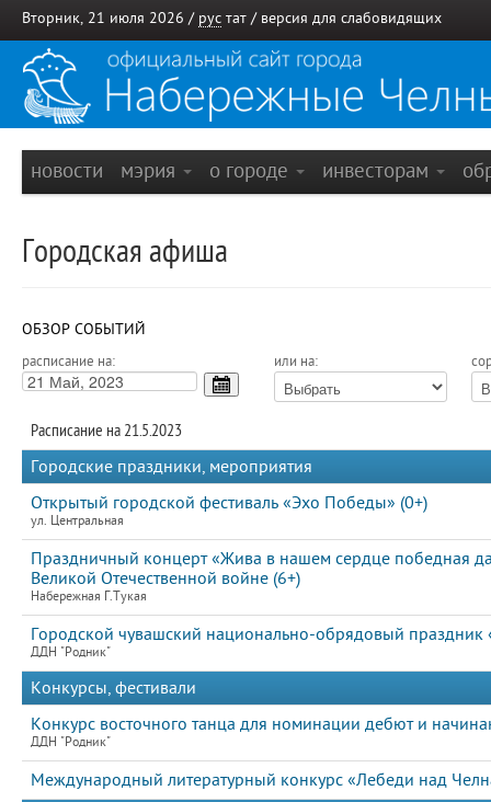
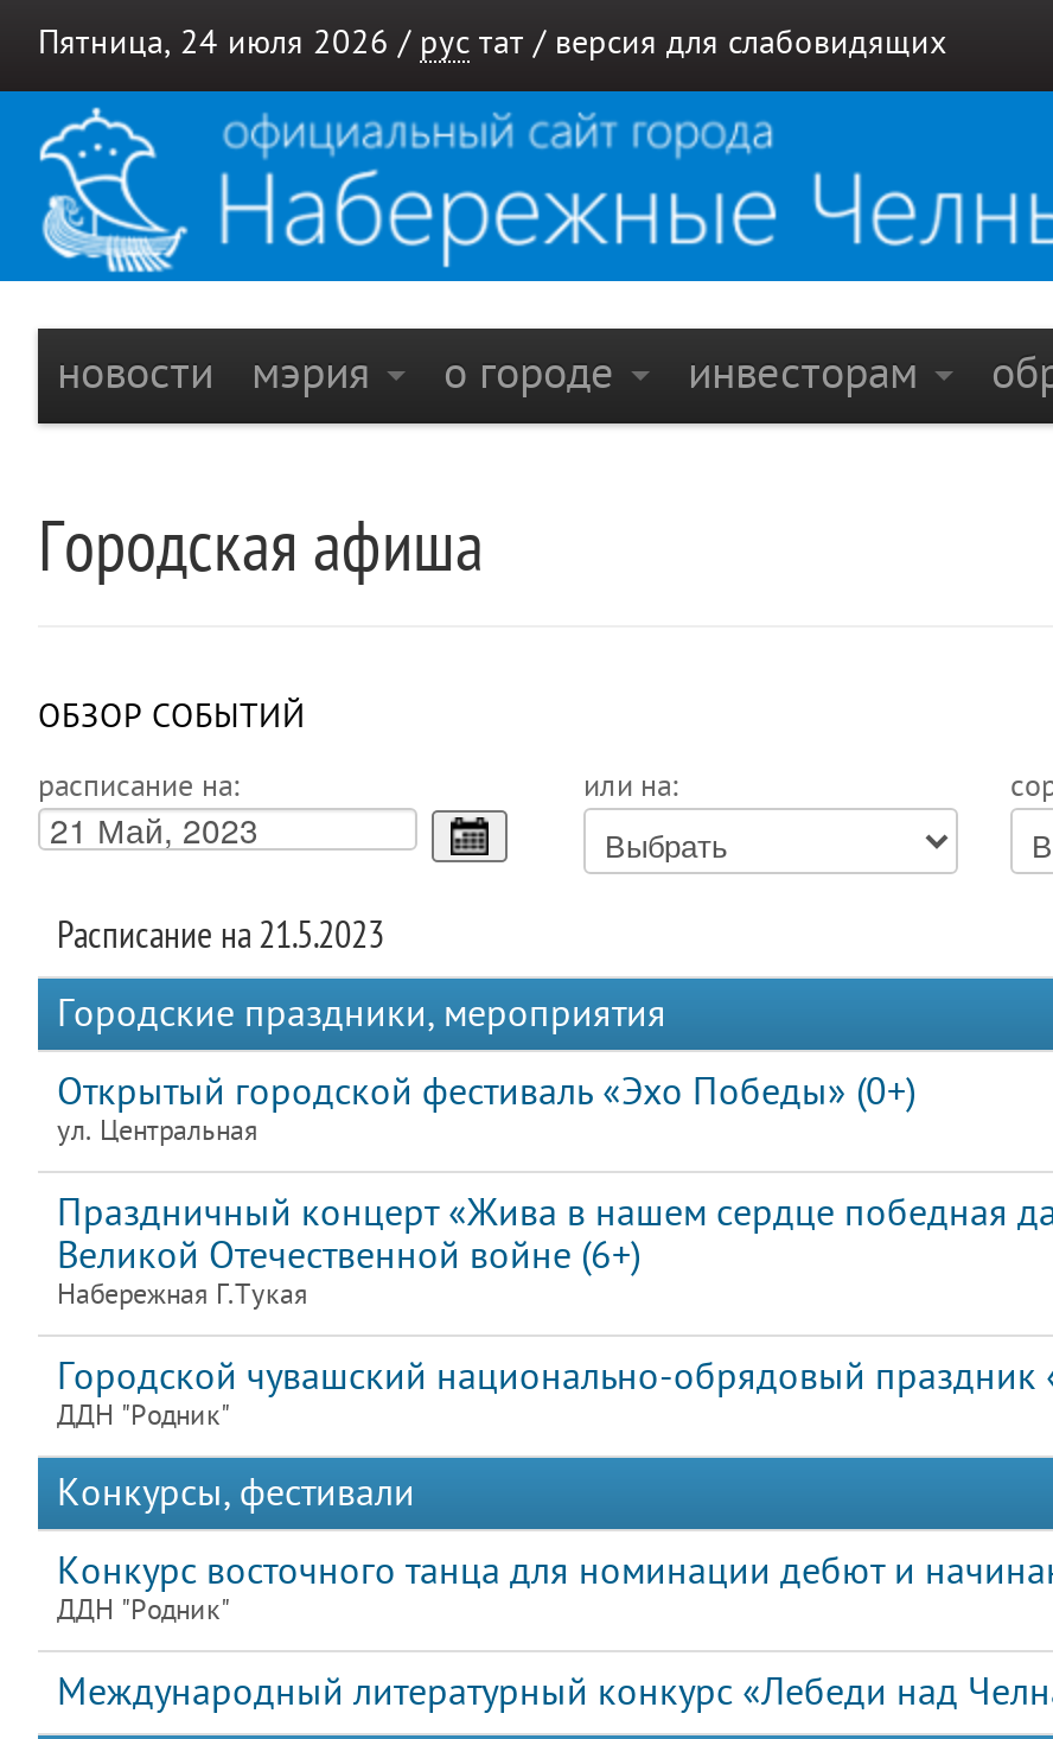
- Вторник, 21 июля 2026 / рус тат / версия для слабовидящих
+ Пятница, 24 июля 2026 / рус тат / версия для слабовидящих
